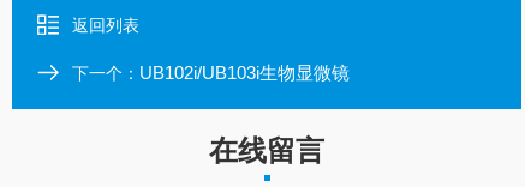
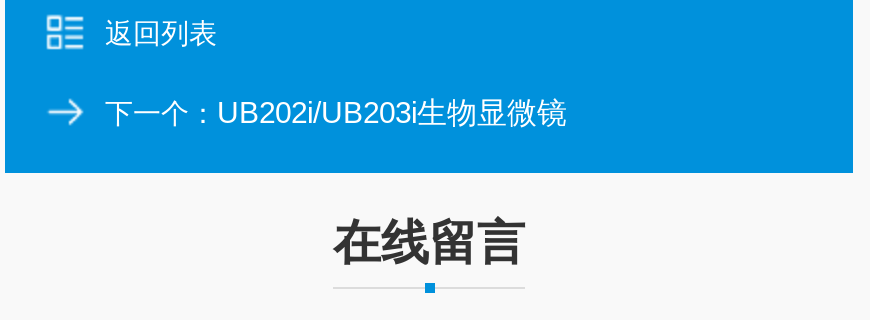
- 下一个：UB102i/UB103i生物显微镜
+ 下一个：UB202i/UB203i生物显微镜
